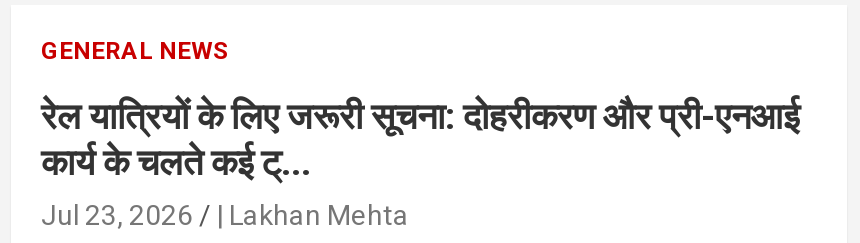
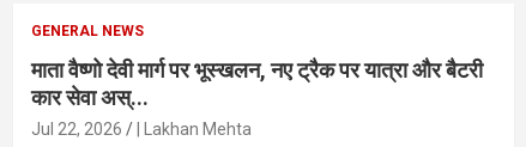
- रेल यात्रियों के लिए जरूरी सूचना: दोहरीकरण और प्री-एनआई
- कार्य के चलते कई ट्...
- Jul 23, 2026
+ माता वैष्णो देवी मार्ग पर भूस्खलन, नए ट्रैक पर यात्रा और बैटरी
+ कार सेवा अस्...
+ Jul 22, 2026
